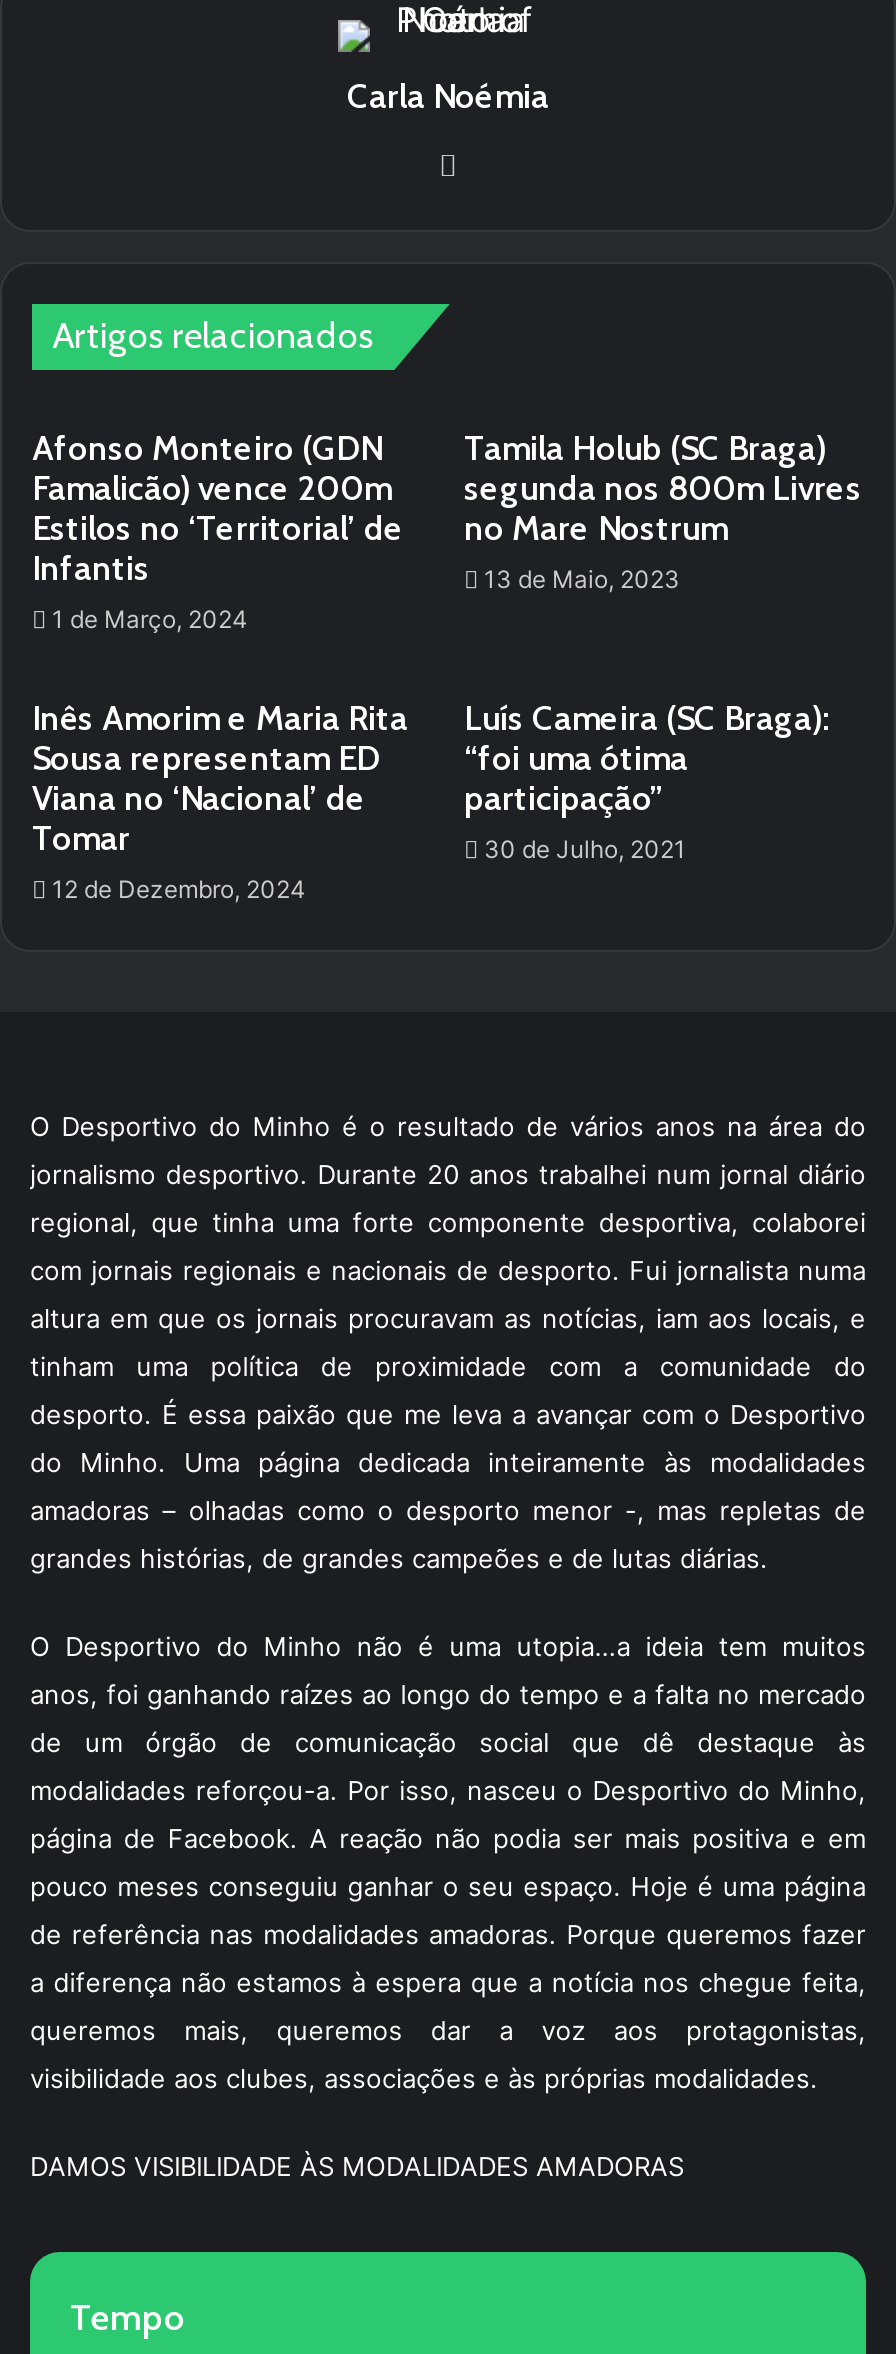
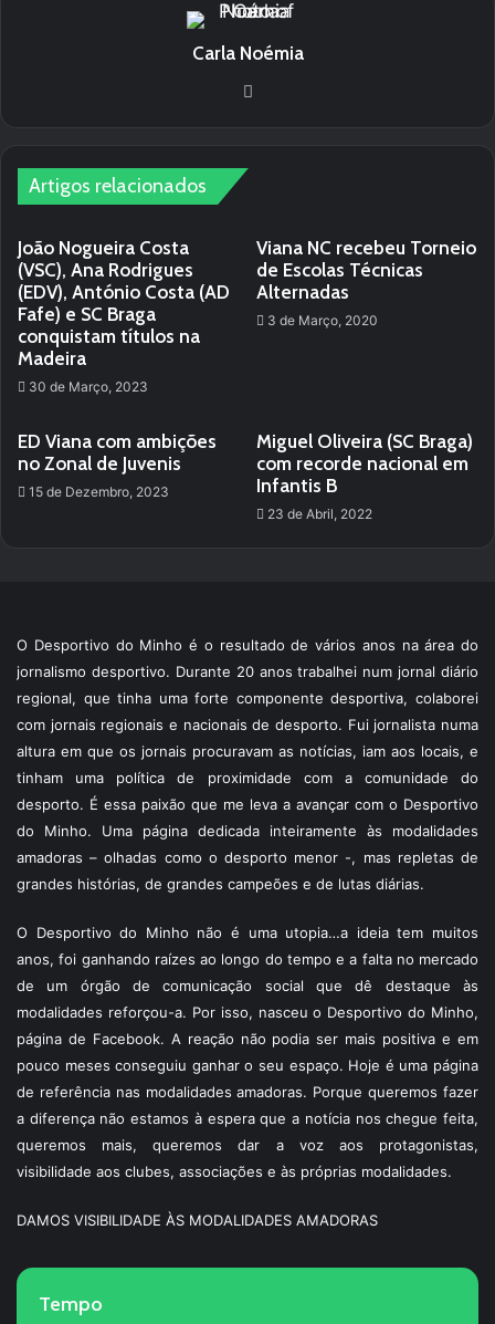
- Afonso Monteiro (GDN
- Famalicão) vence 200m
- Estilos no ‘Territorial’ de
- Infantis
- 1 de Março, 2024
+ João Nogueira Costa
+ (VSC), Ana Rodrigues
+ (EDV), António Costa (AD
+ Fafe) e SC Braga
+ conquistam títulos na
+ Madeira
+ 30 de Março, 2023

- Tamila Holub (SC Braga)
- segunda nos 800m Livres
- no Mare Nostrum
- 13 de Maio, 2023
+ Viana NC recebeu Torneio
+ de Escolas Técnicas
+ Alternadas
+ 3 de Março, 2020

- Inês Amorim e Maria Rita
- Sousa representam ED
- Viana no ‘Nacional’ de
- Tomar
- 12 de Dezembro, 2024
+ ED Viana com ambições
+ no Zonal de Juvenis
+ 15 de Dezembro, 2023

- Luís Cameira (SC Braga):
- “foi uma ótima
- participação”
- 30 de Julho, 2021
+ Miguel Oliveira (SC Braga)
+ com recorde nacional em
+ Infantis B
+ 23 de Abril, 2022
